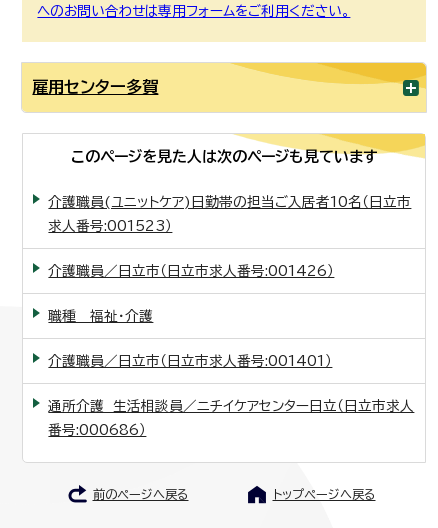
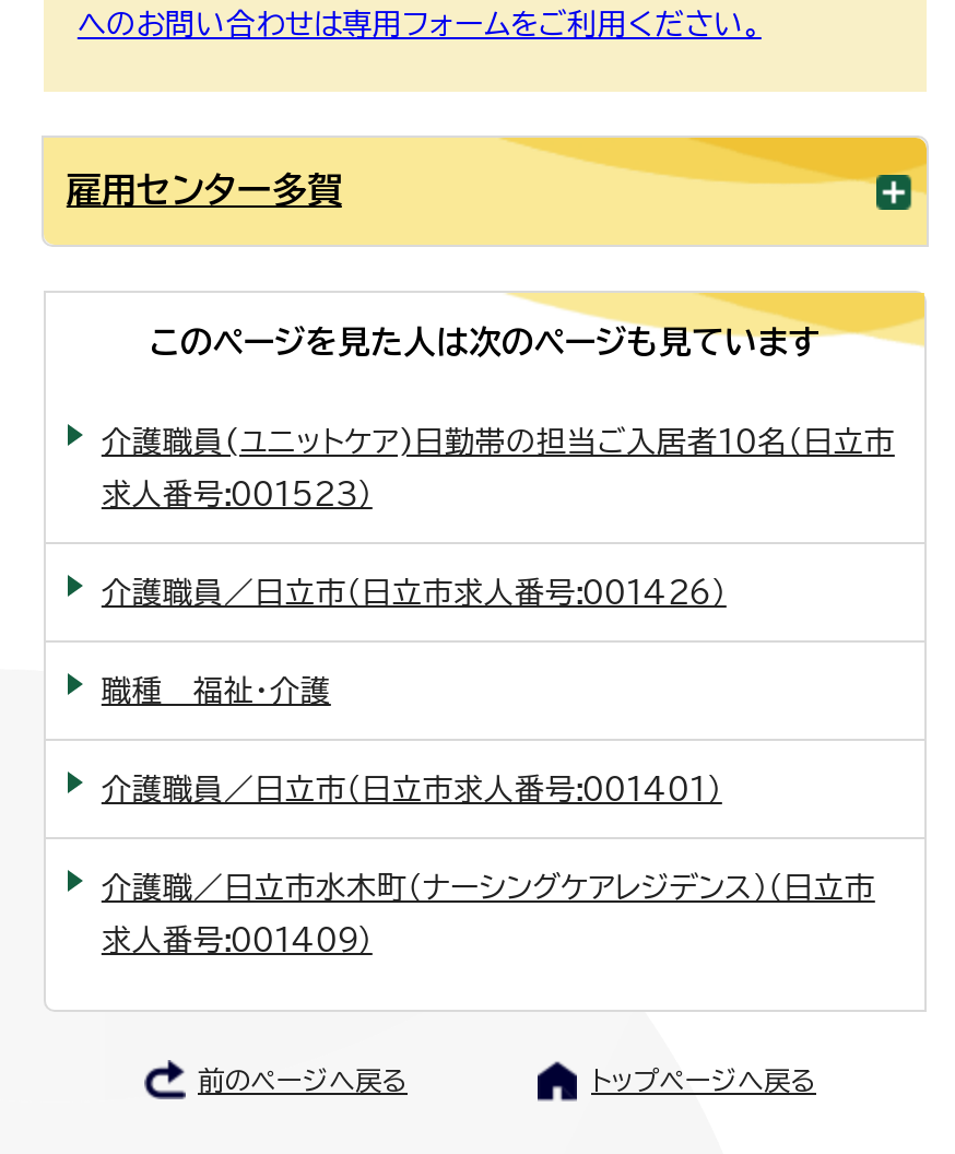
- 通所介護 生活相談員／ニチイケアセンター日立（日立市求人
+ 介護職／日立市水木町（ナーシングケアレジデンス）（日立市

- 番号:000686）
+ 求人番号:001409）
